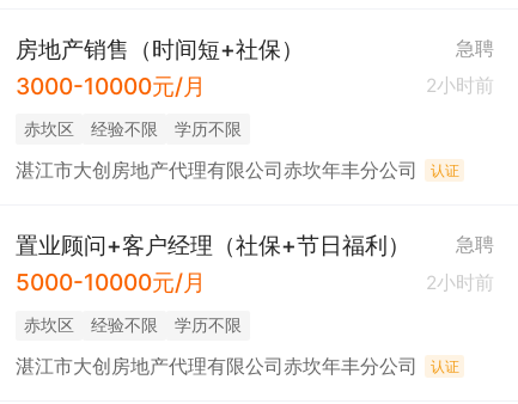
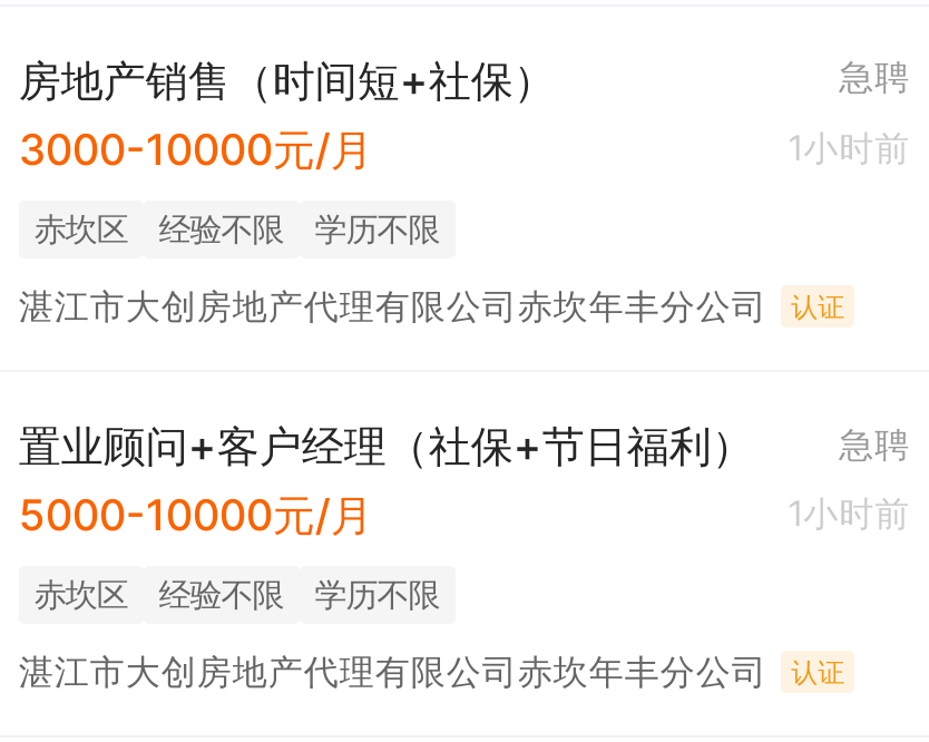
- 2小时前
+ 1小时前

- 2小时前
+ 1小时前
